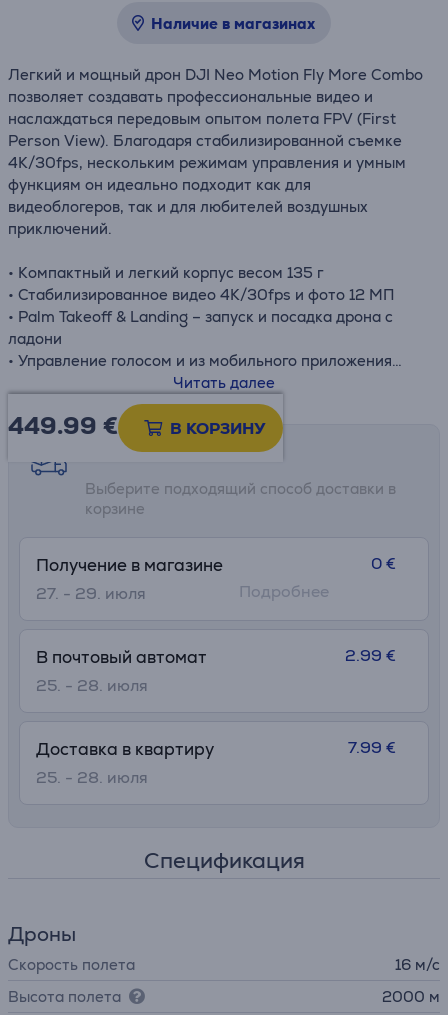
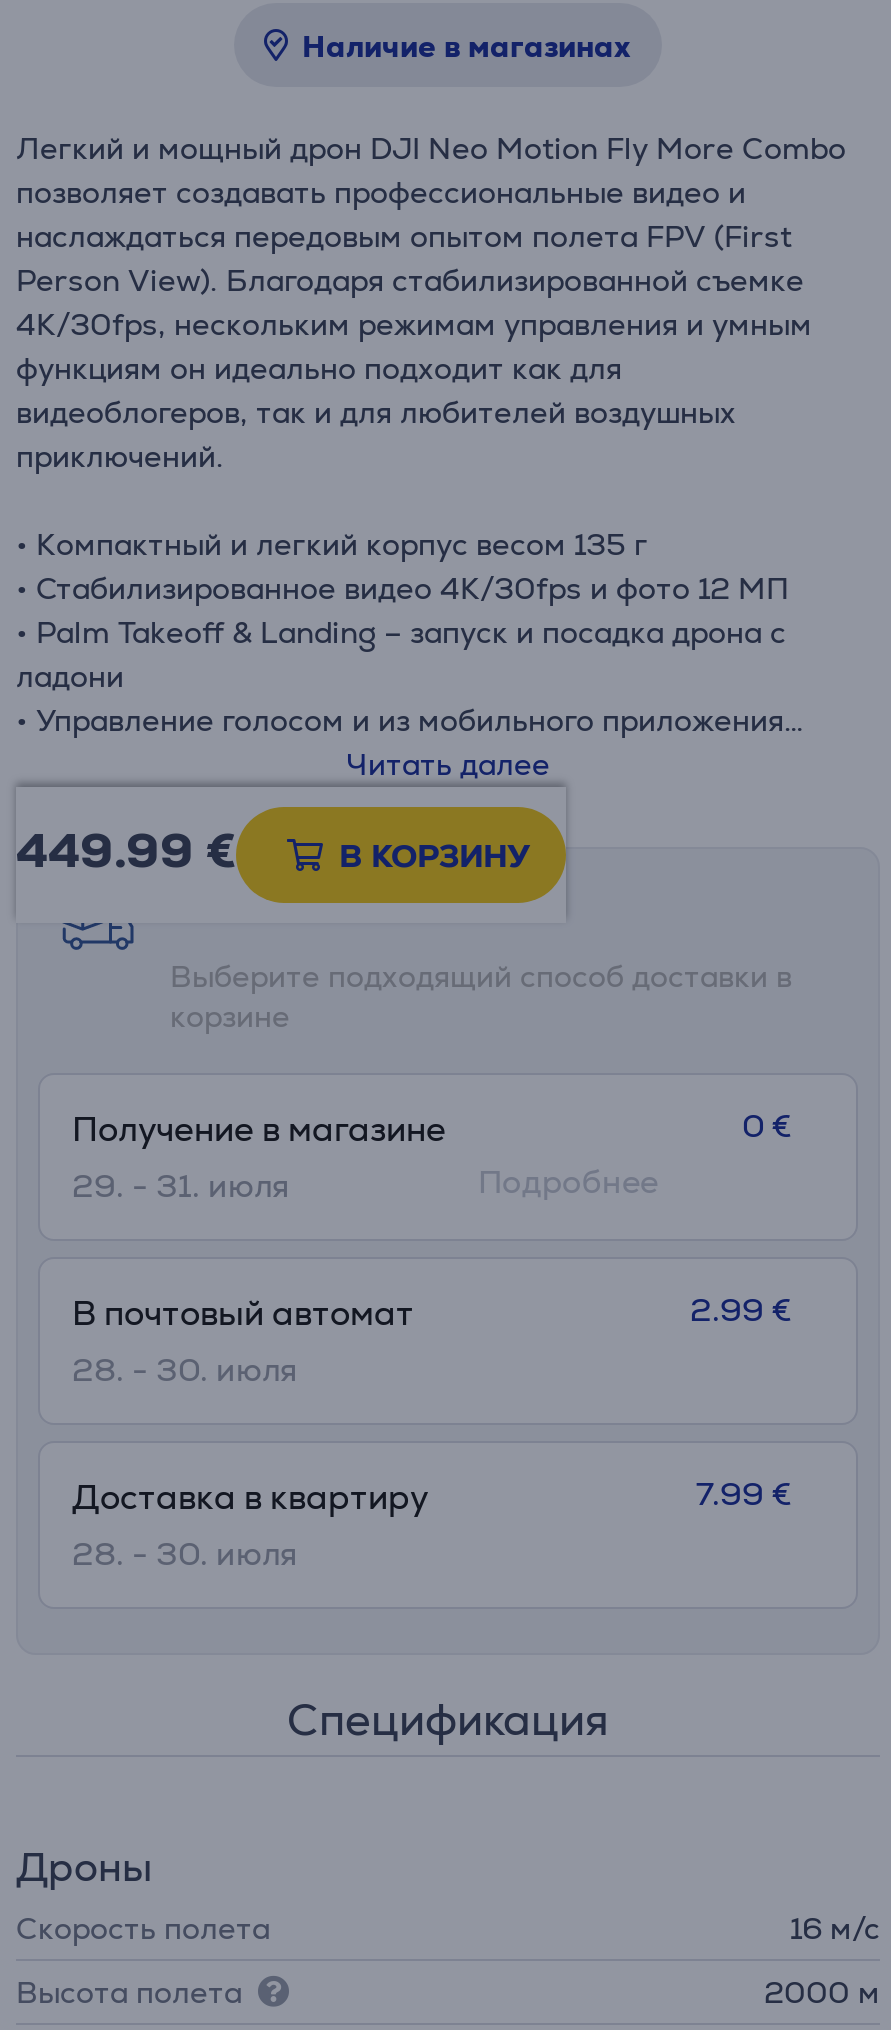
- 27. - 29. июля
+ 29. - 31. июля

- 25. - 28. июля
+ 28. - 30. июля

- 25. - 28. июля
+ 28. - 30. июля
